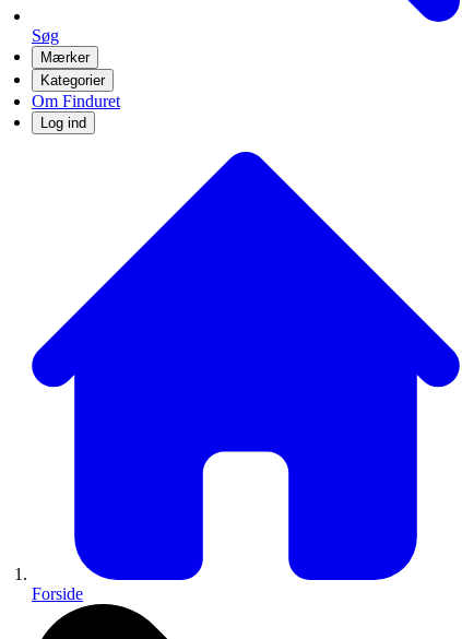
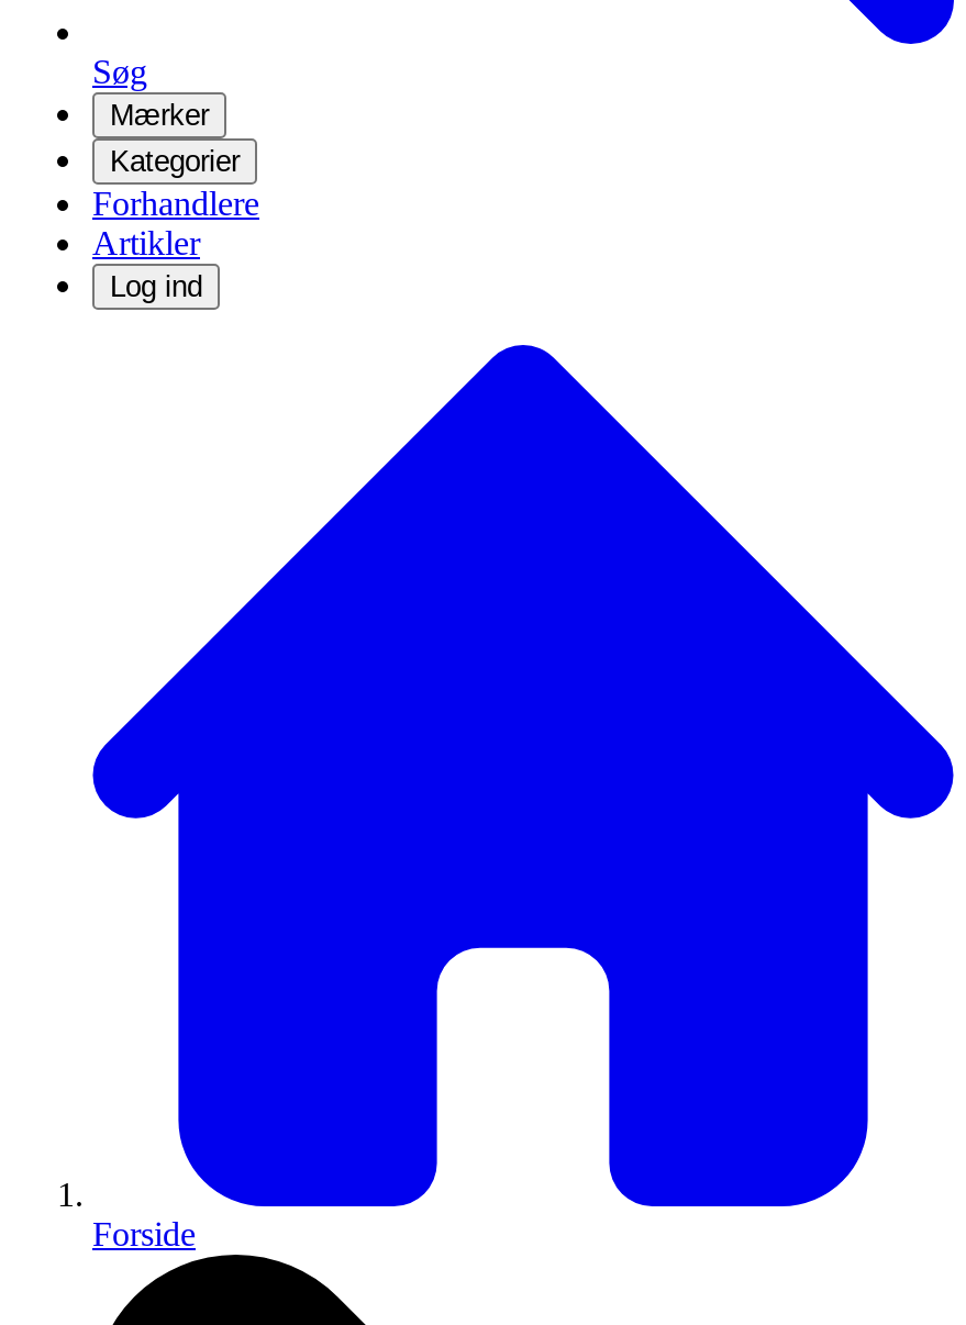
- Om Finduret
+ Forhandlere
+ Artikler
